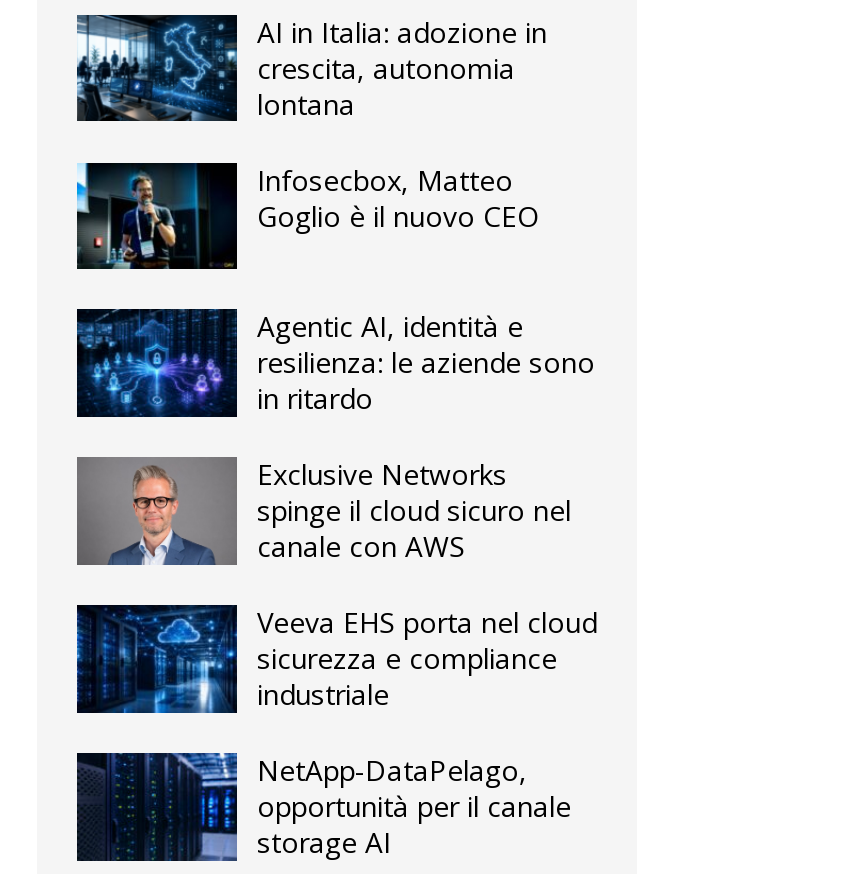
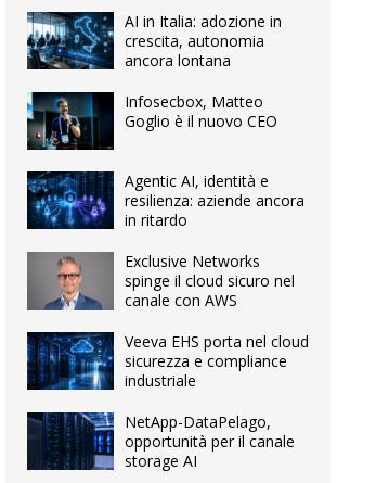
- lontana
+ ancora lontana

- resilienza: le aziende sono
+ resilienza: aziende ancora
